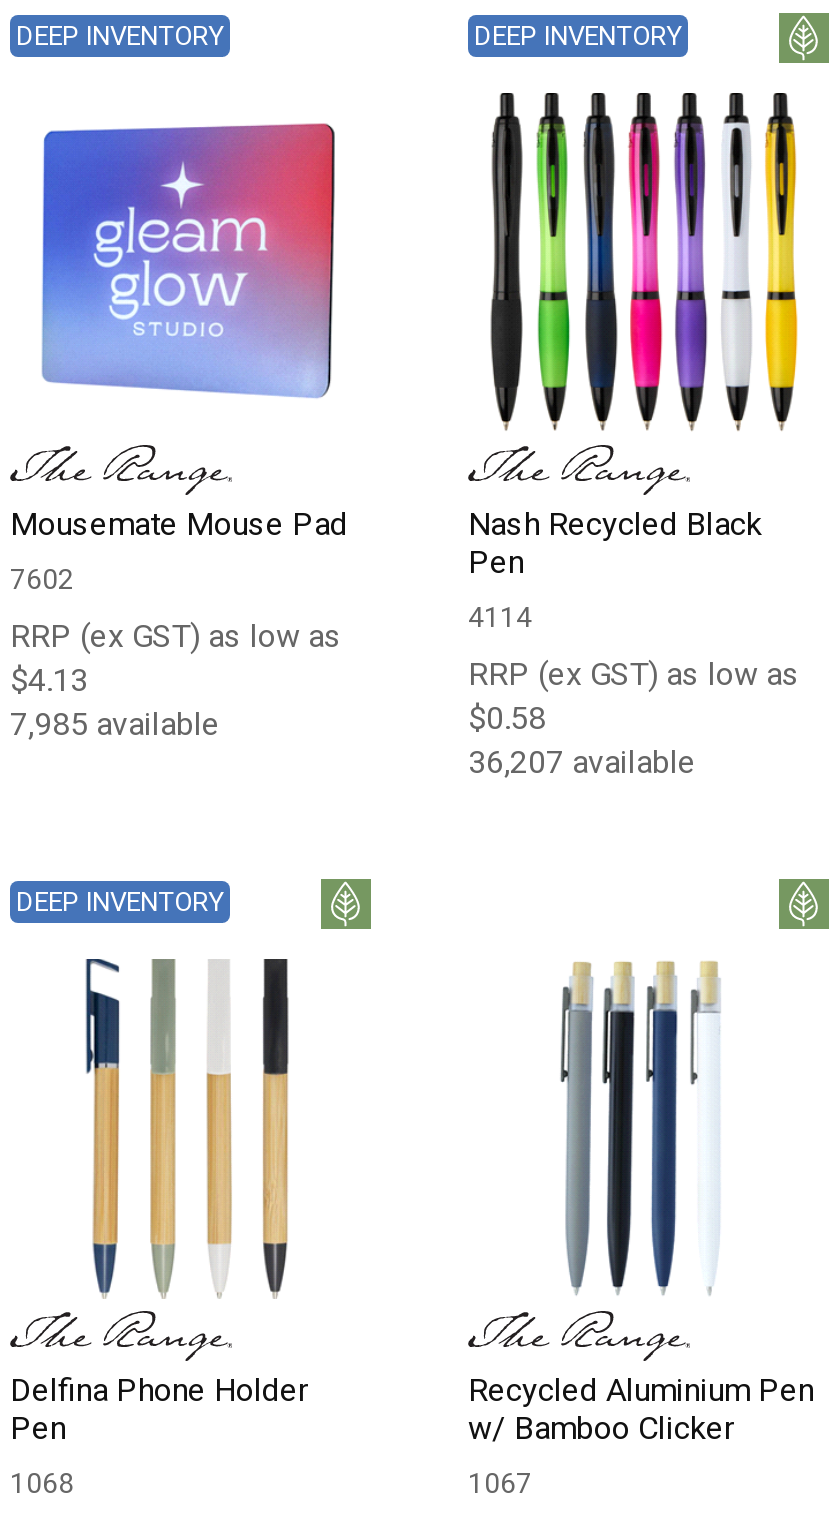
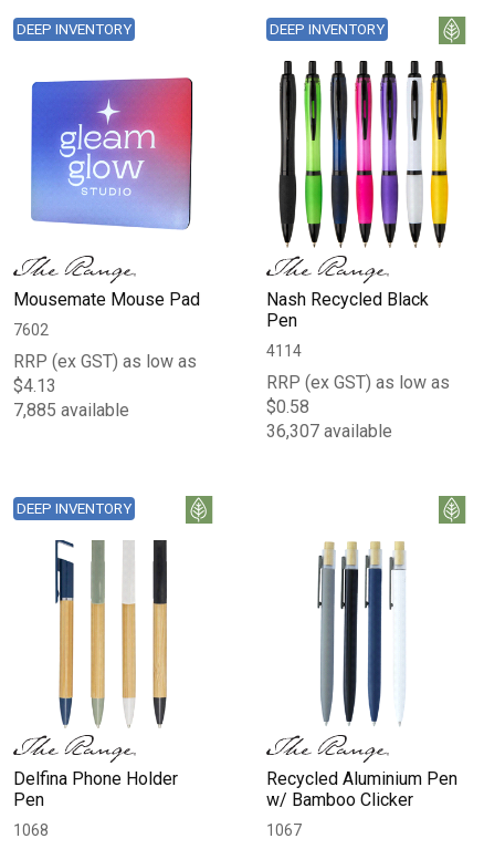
- 7,985 available
+ 7,885 available

- 36,207 available
+ 36,307 available
